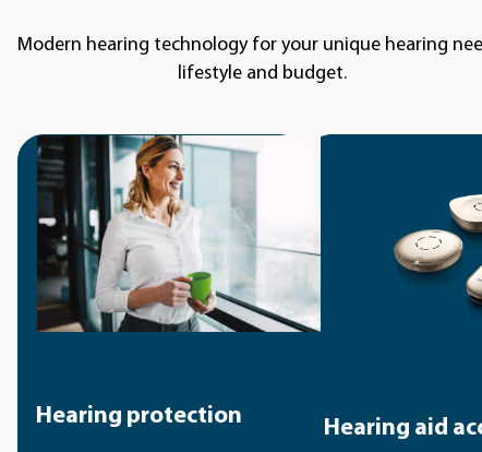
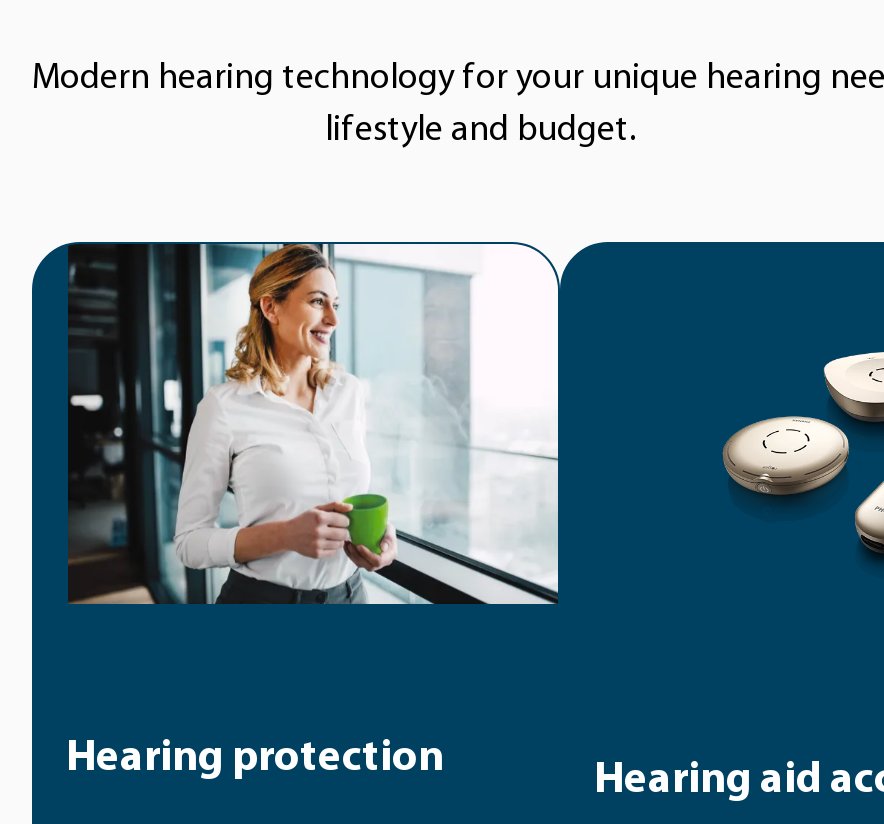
- [image]
+ [image]
